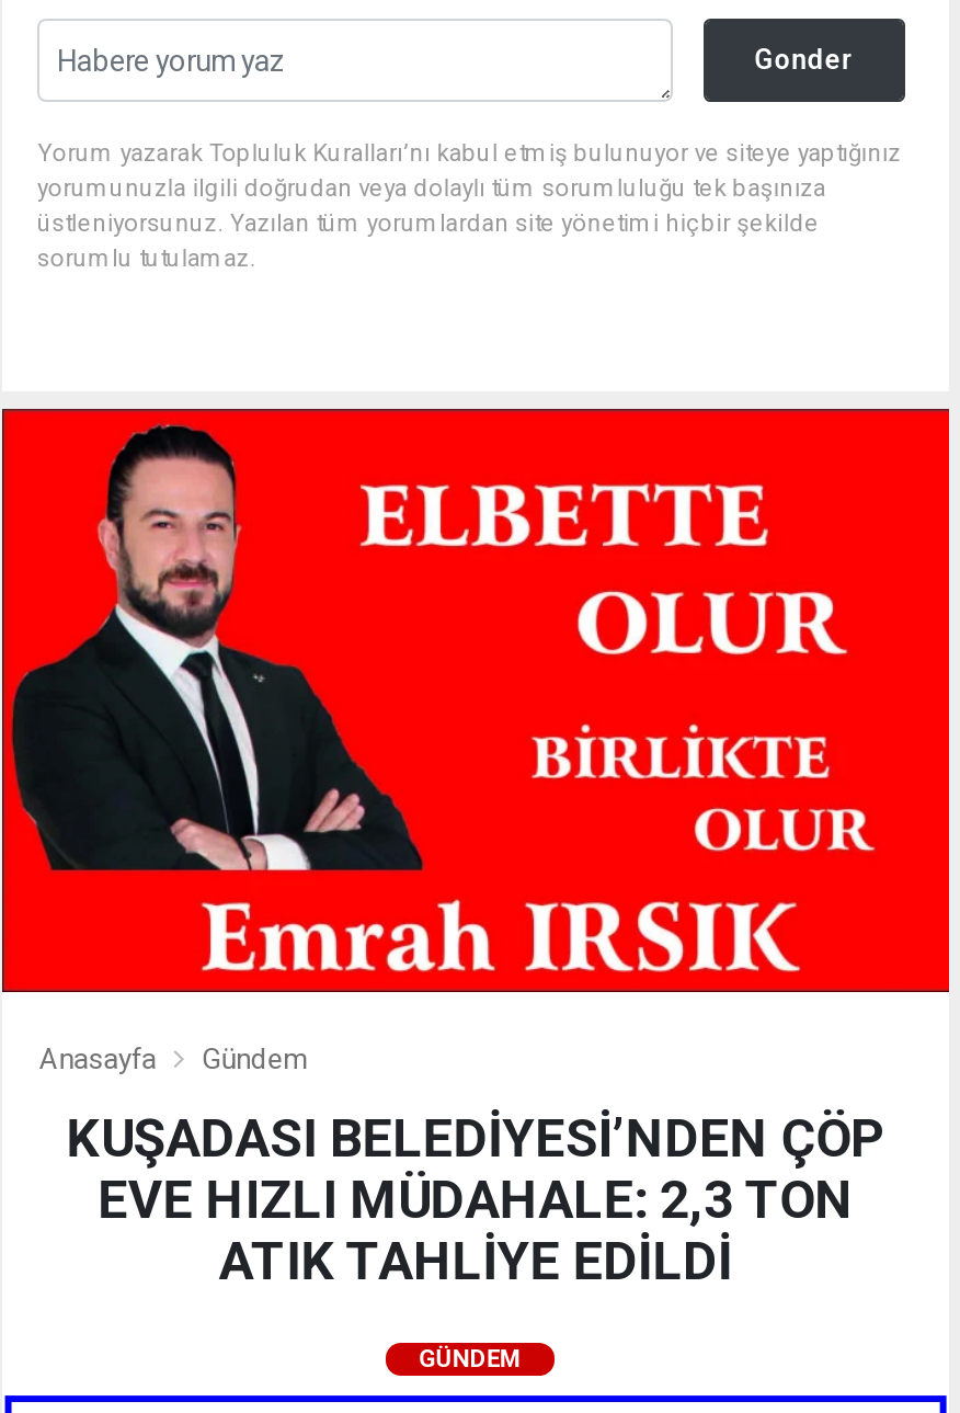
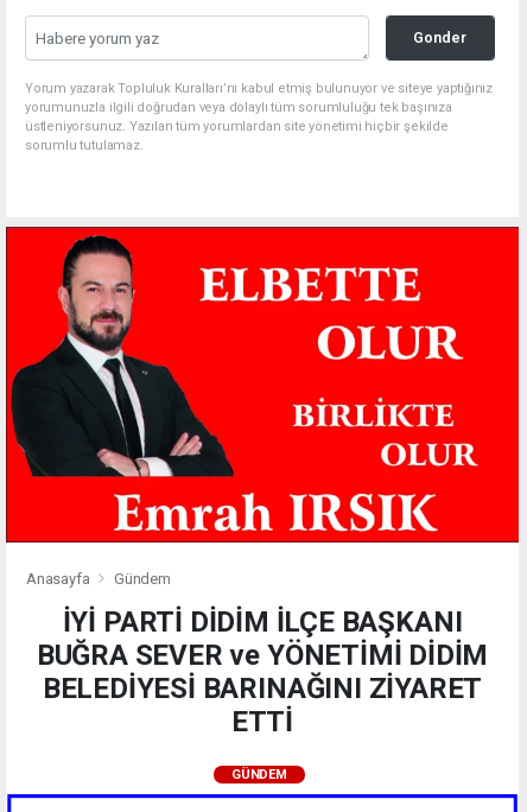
- KUŞADASI BELEDİYESİ’NDEN ÇÖP
- EVE HIZLI MÜDAHALE: 2,3 TON
- ATIK TAHLİYE EDİLDİ
+ İYİ PARTİ DİDİM İLÇE BAŞKANI
+ BUĞRA SEVER ve YÖNETİMİ DİDİM
+ BELEDİYESİ BARINAĞINI ZİYARET
+ ETTİ
